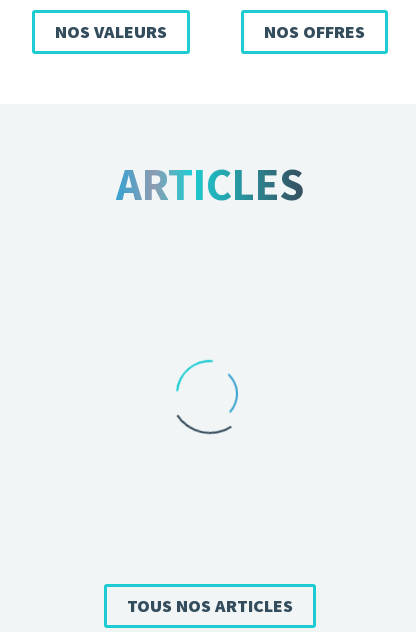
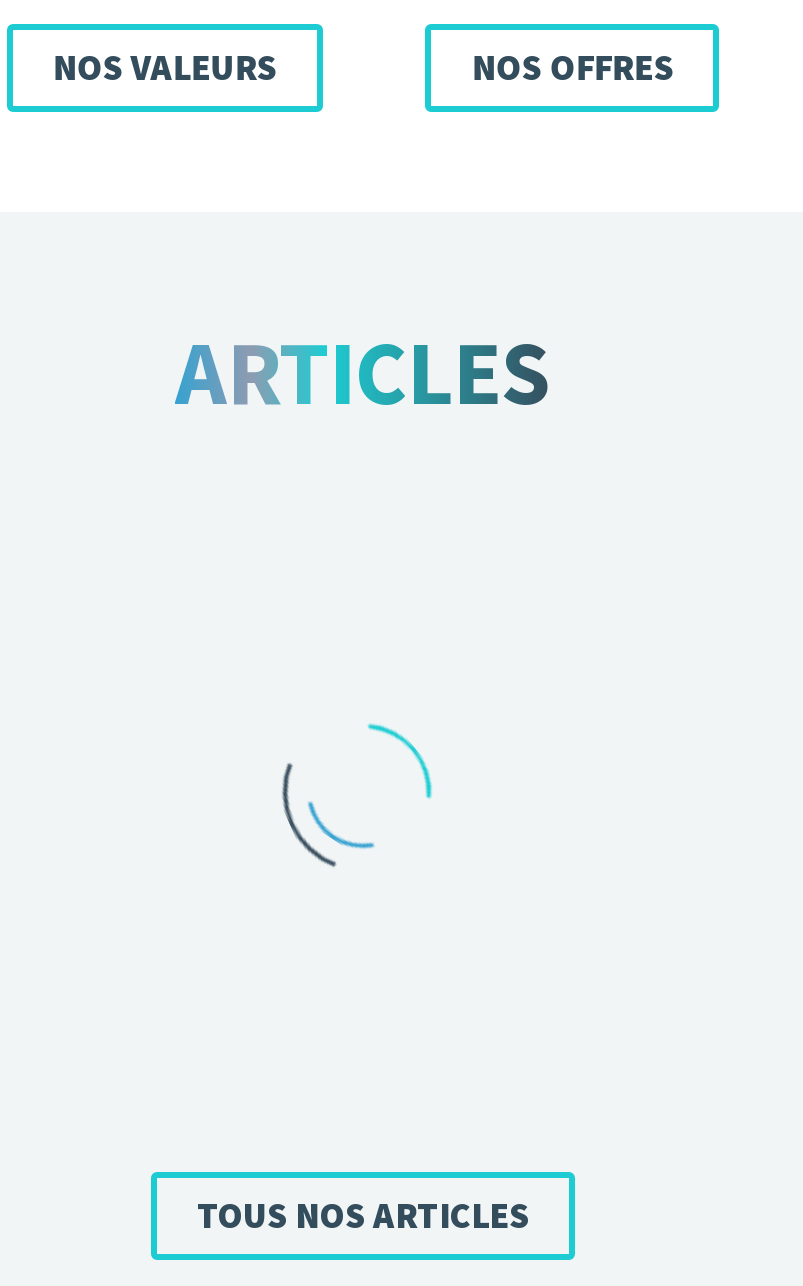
- [image]
+ [image]
